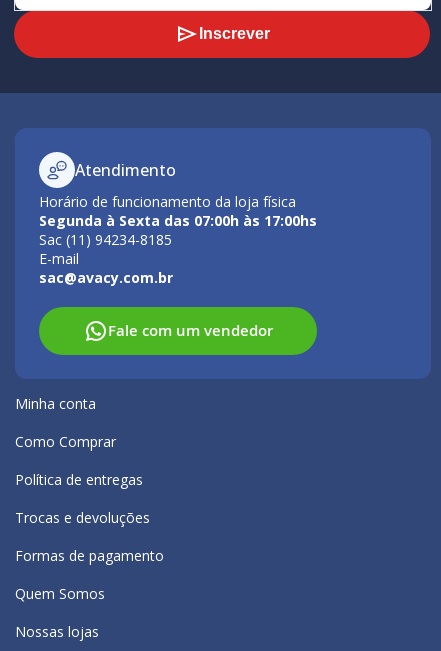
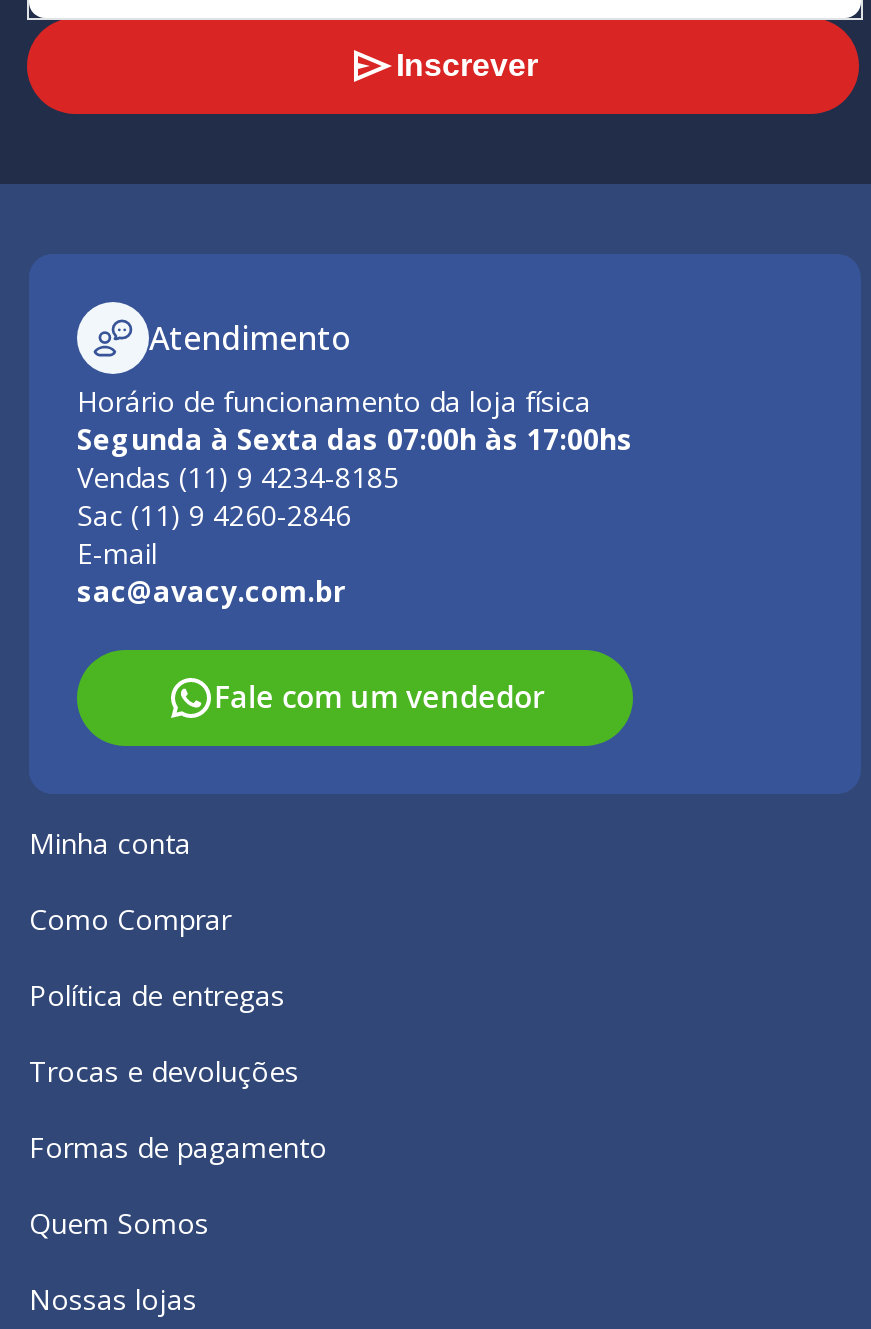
- Sac (11) 94234-8185
+ Vendas (11) 9 4234-8185
+ Sac (11) 9 4260-2846
